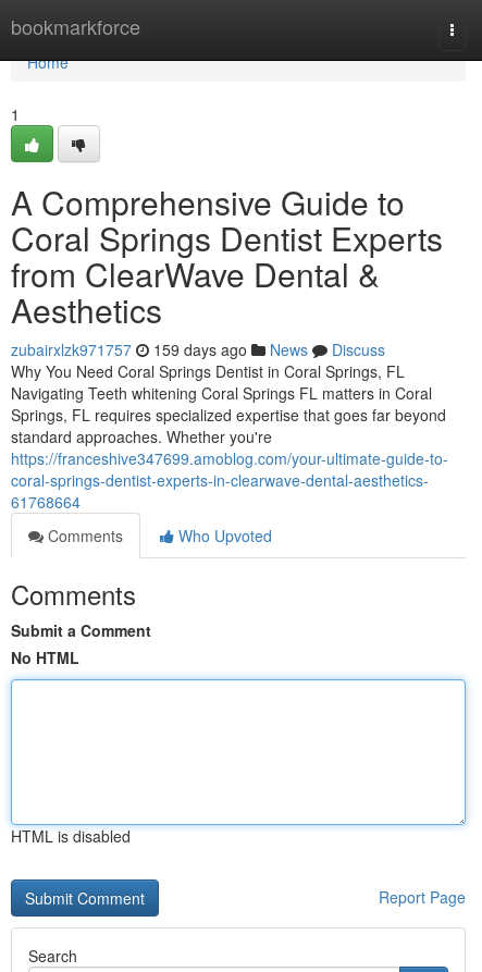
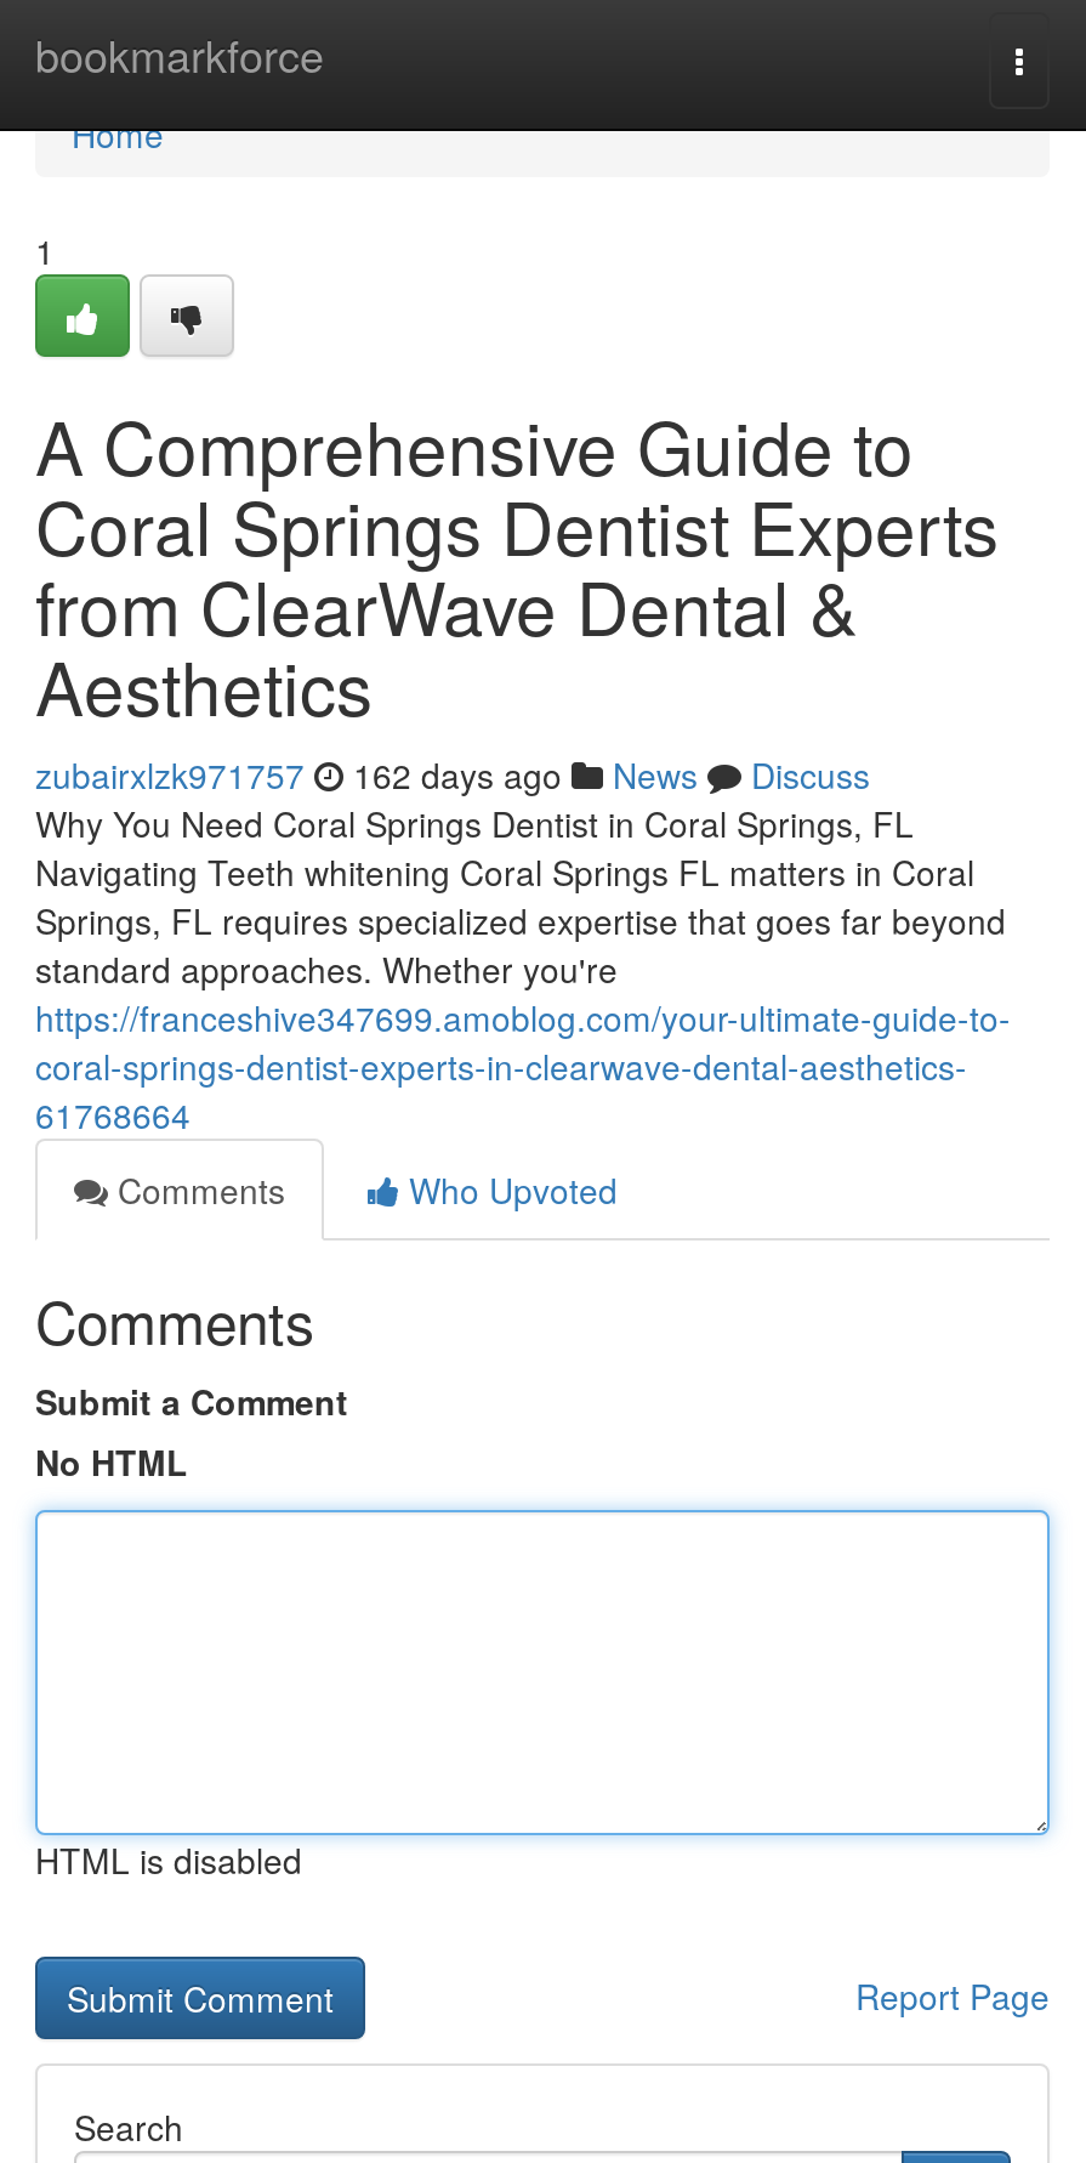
- zubairxlzk971757 159 days ago News Discuss
+ zubairxlzk971757 162 days ago News Discuss
